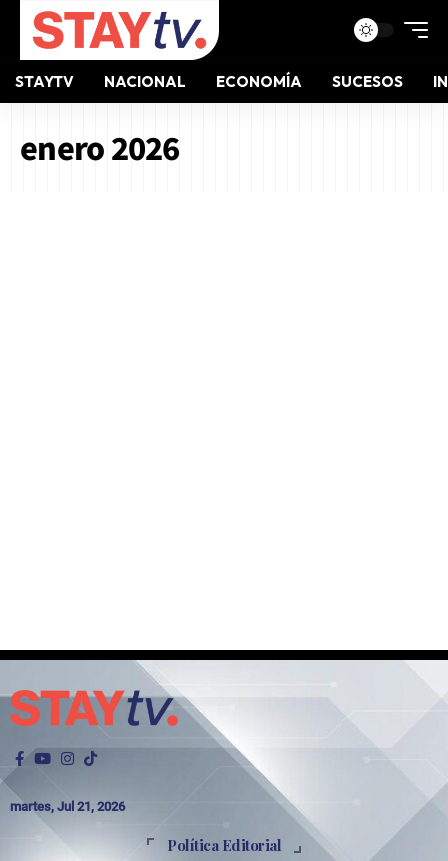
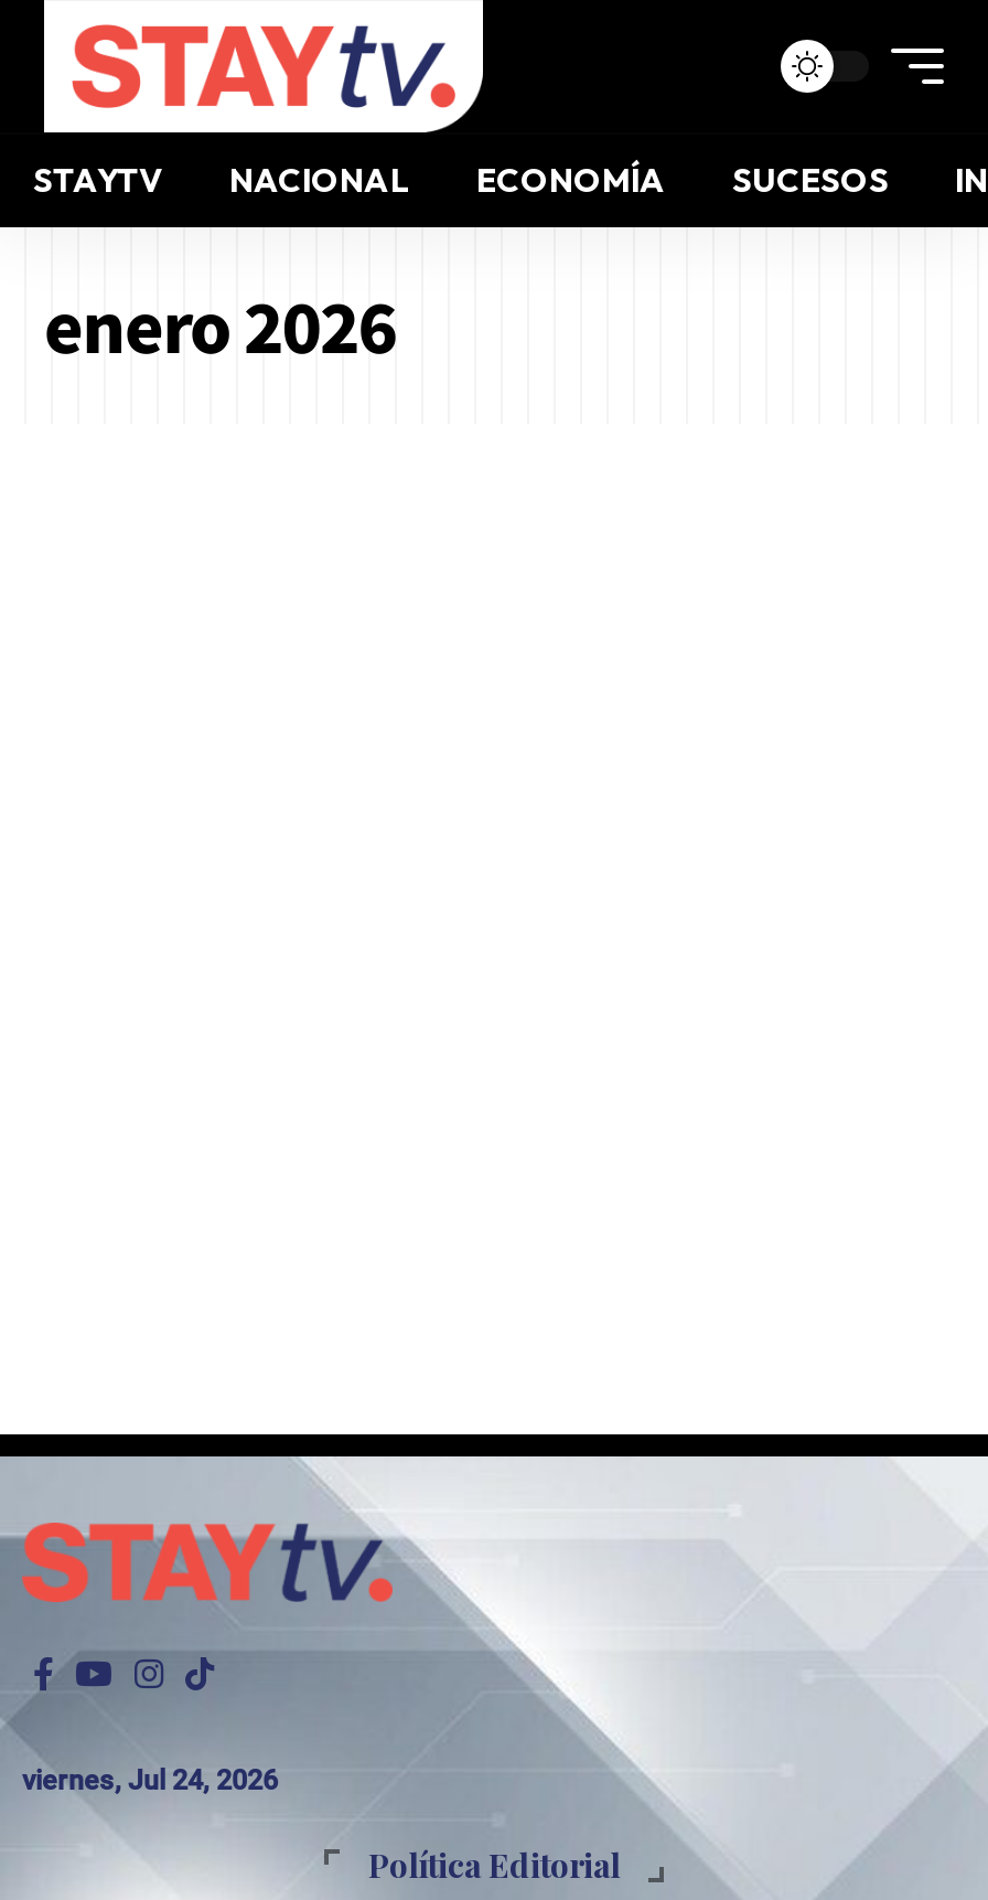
- martes, Jul 21, 2026
+ viernes, Jul 24, 2026
